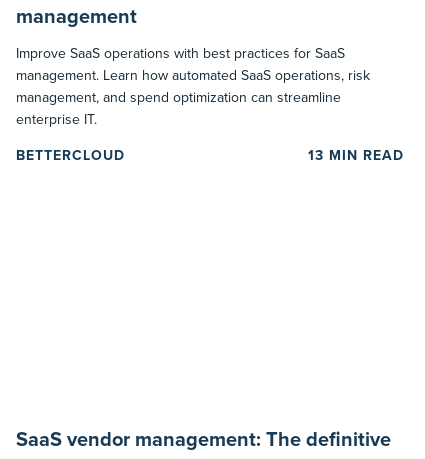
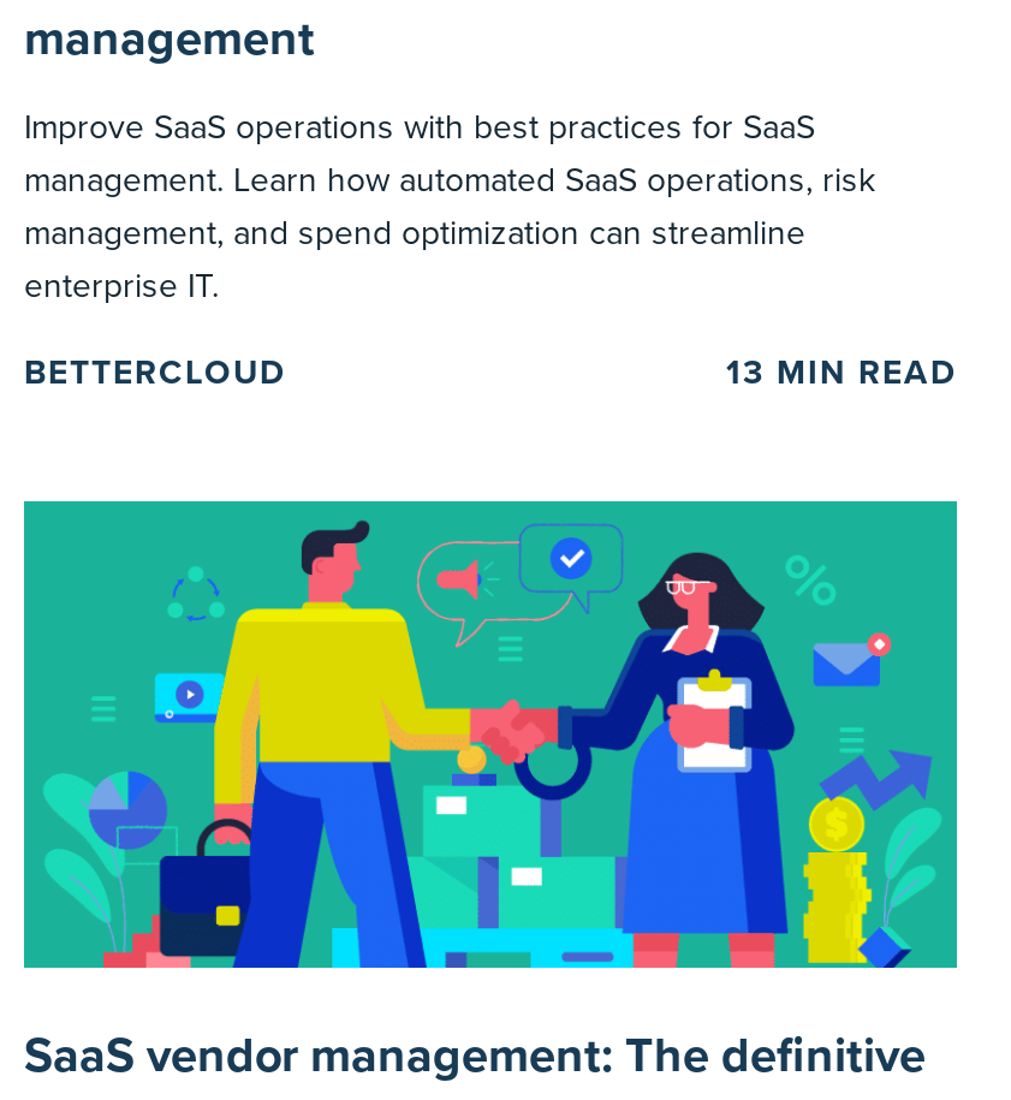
+ [image]
